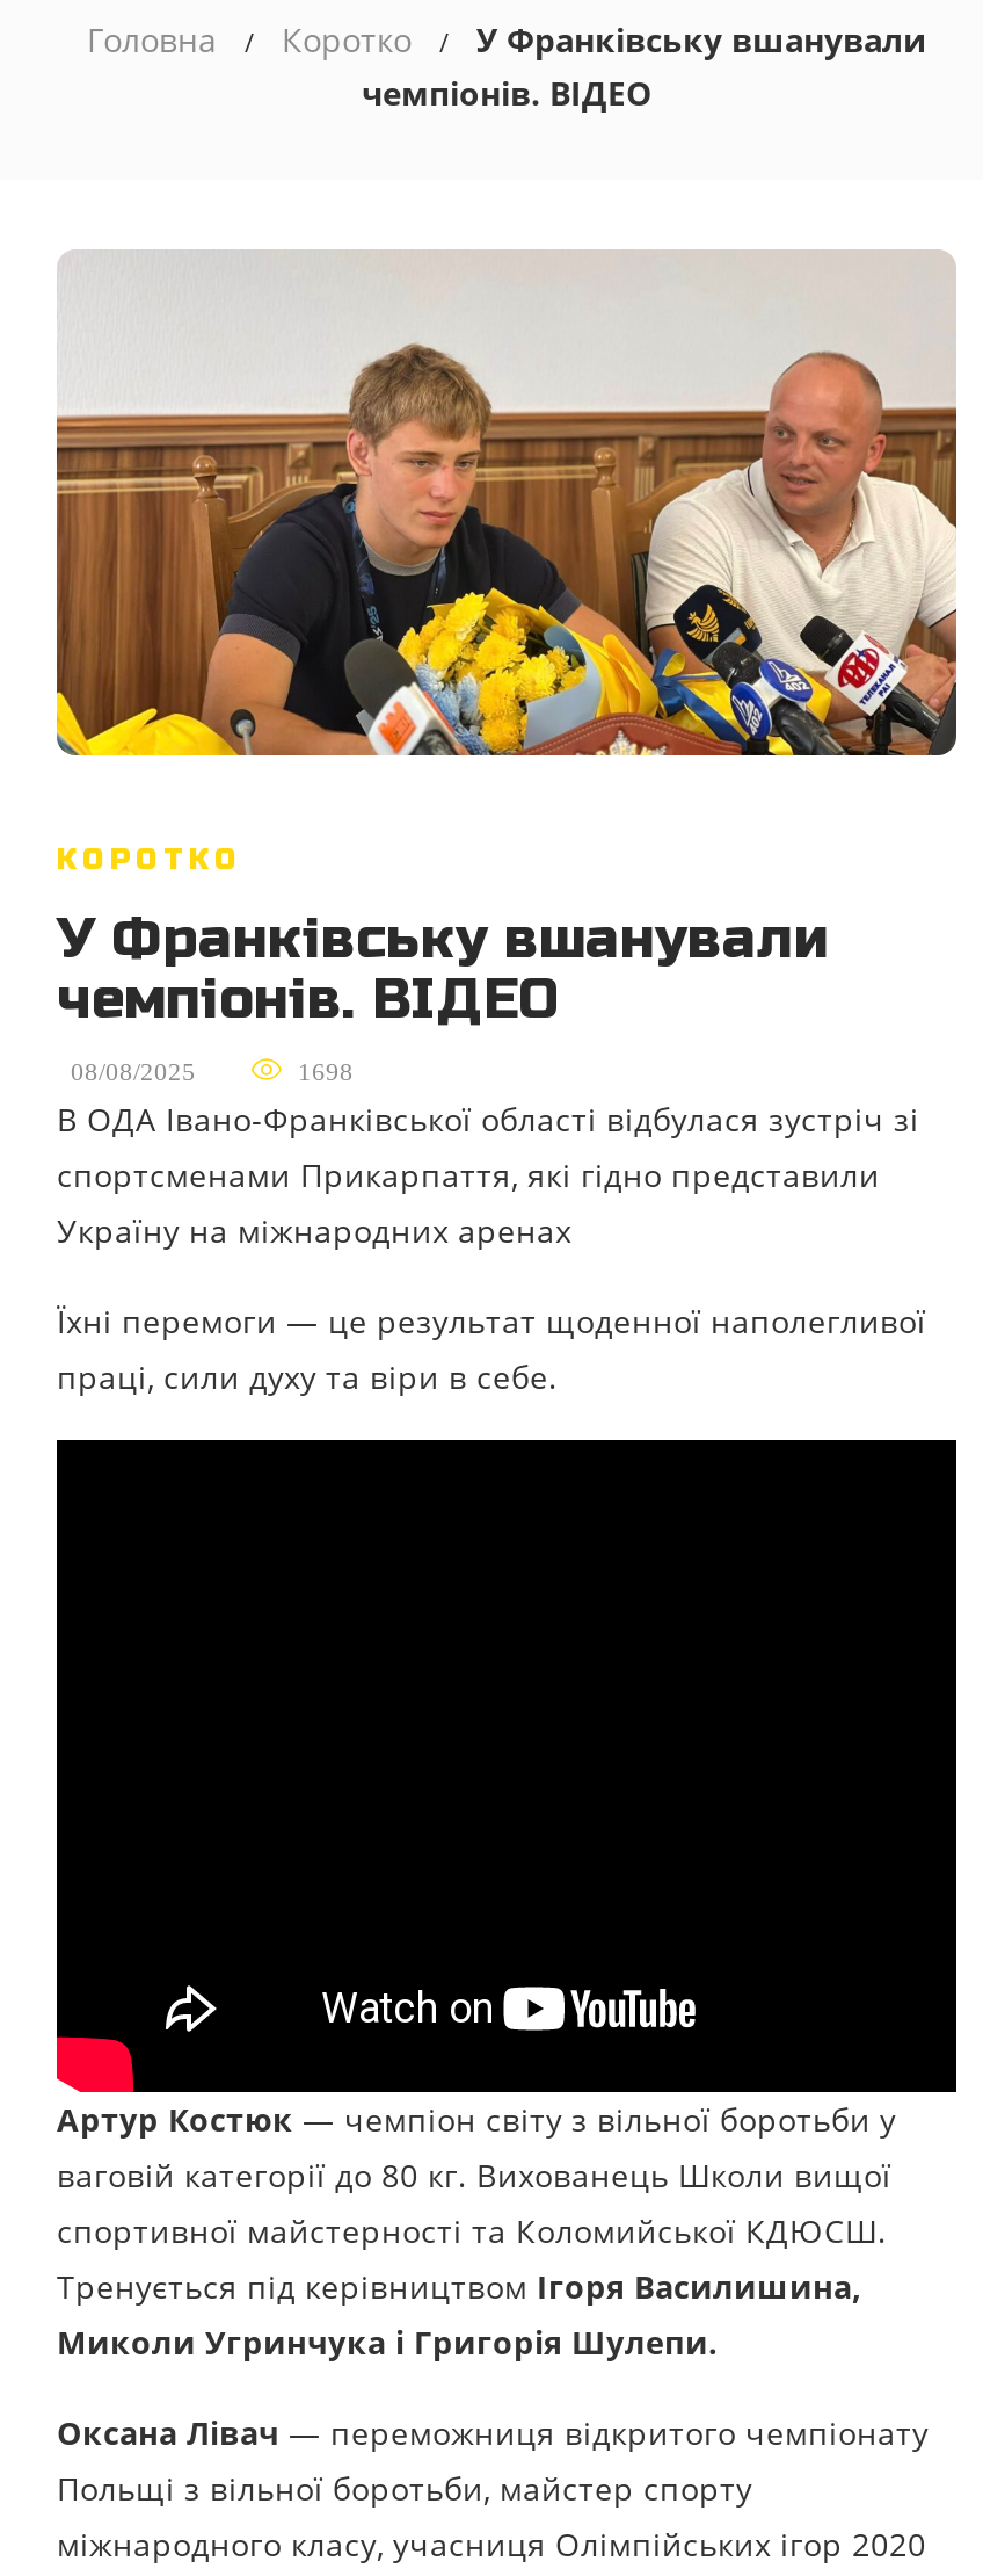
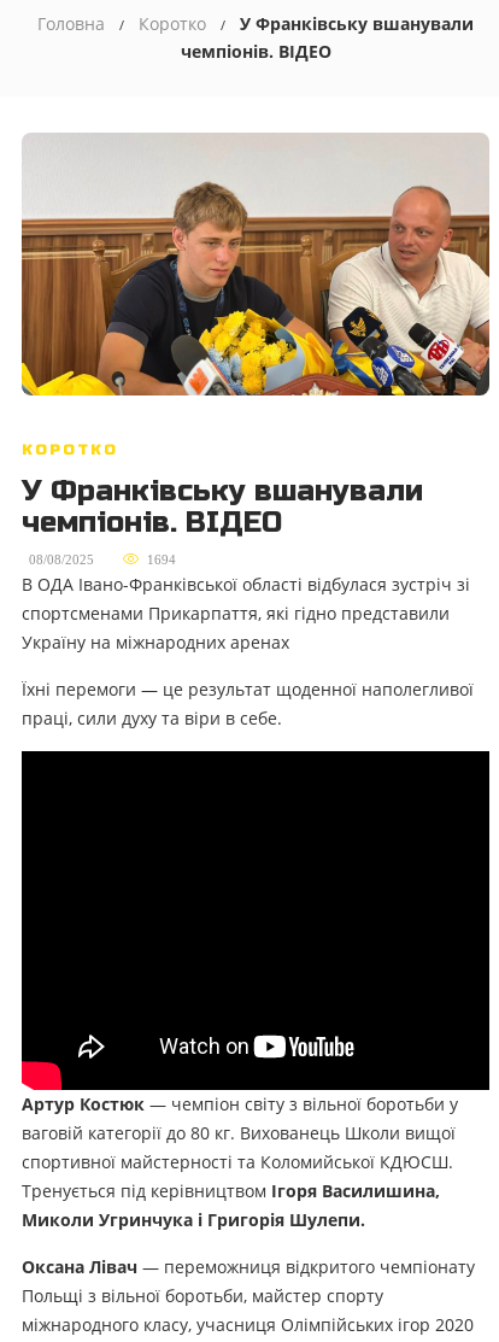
- 1698
+ 1694
